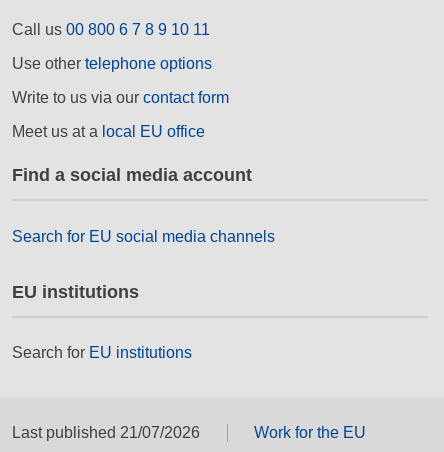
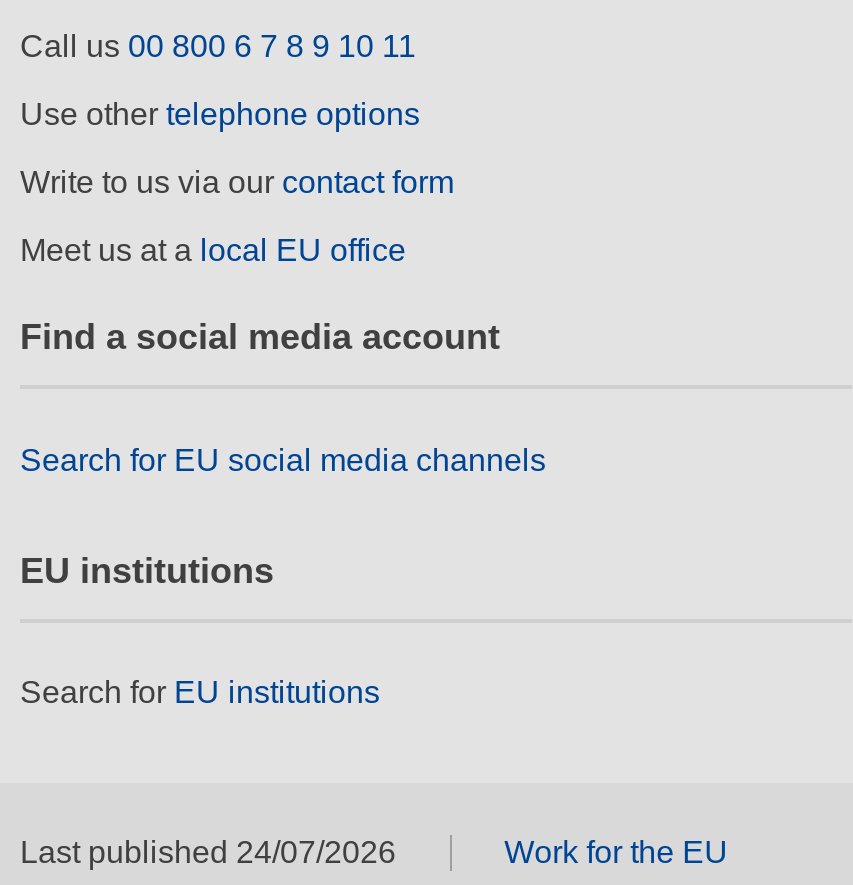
- Last published 21/07/2026
+ Last published 24/07/2026
